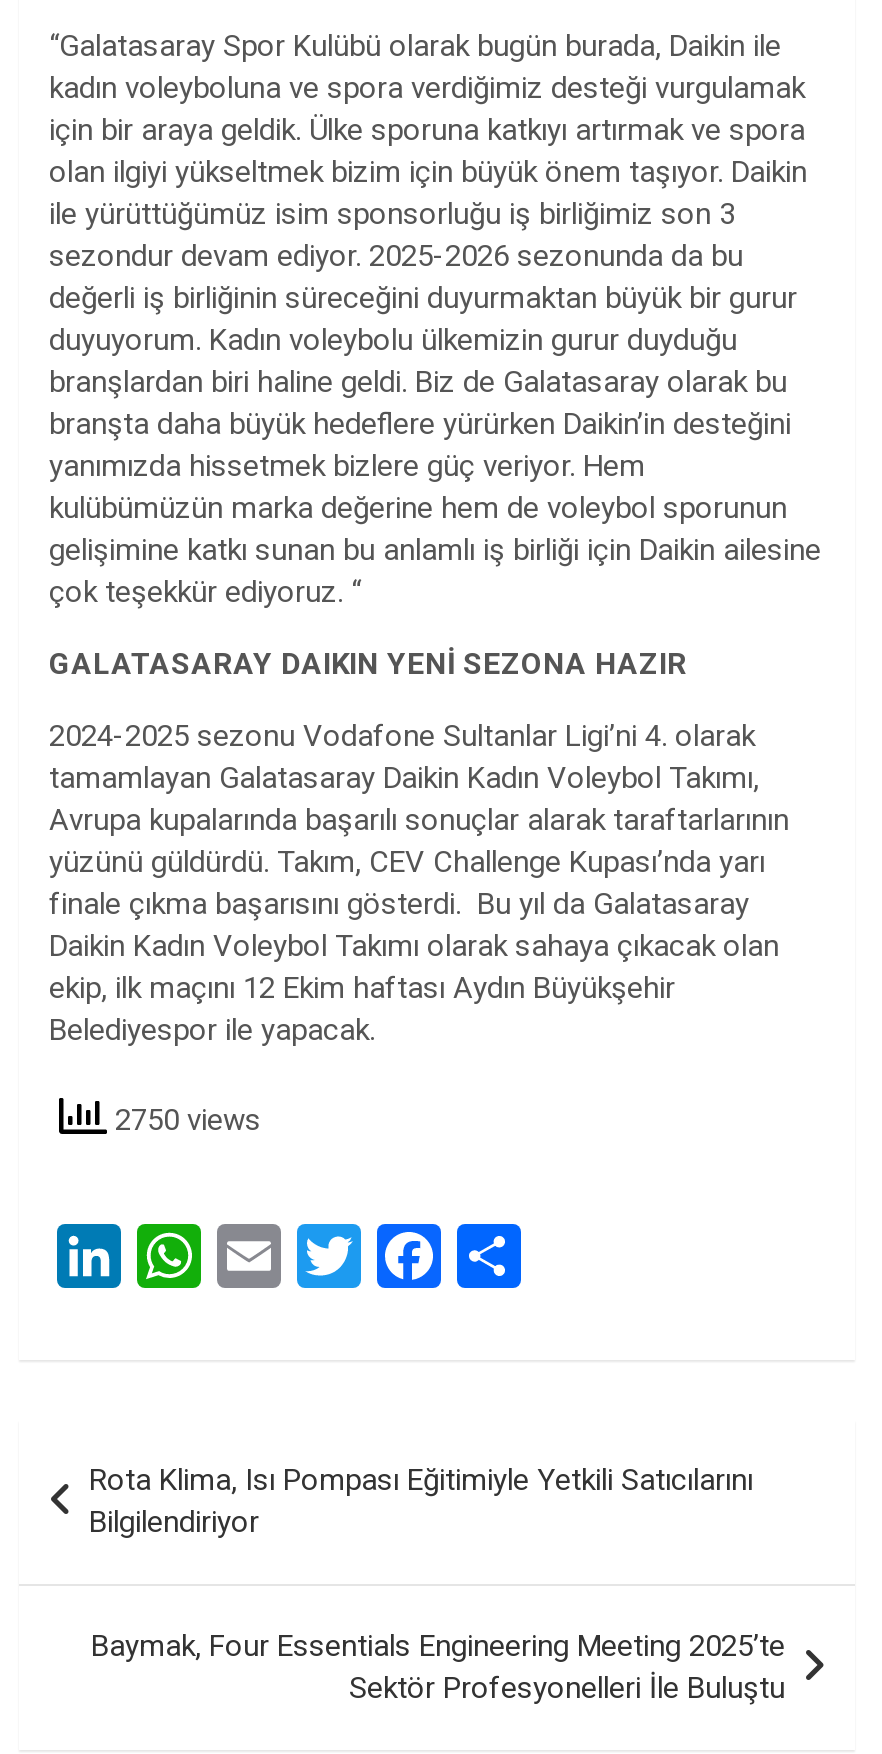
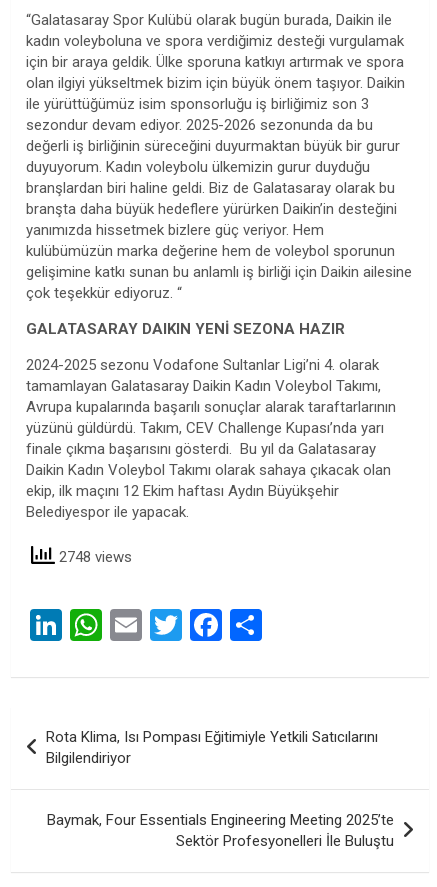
- 2750 views
+ 2748 views
